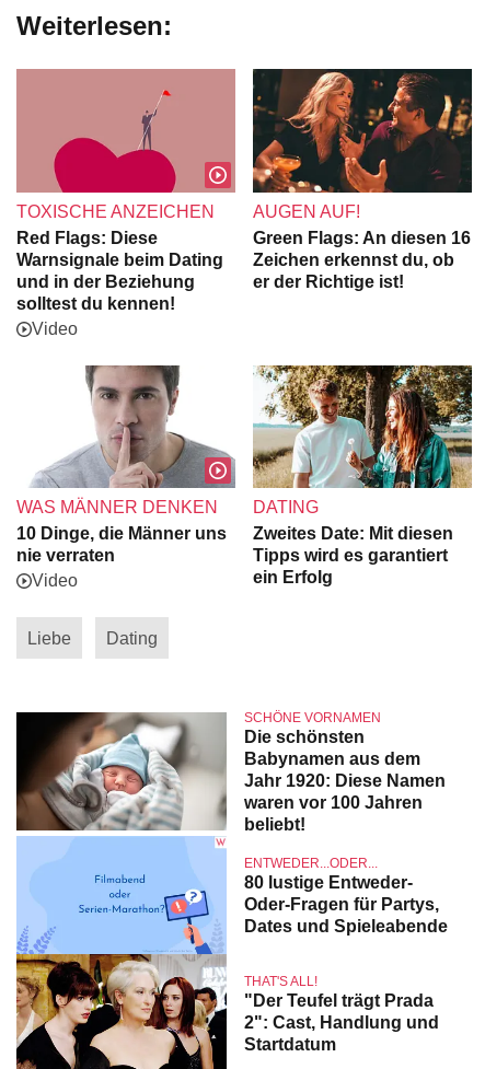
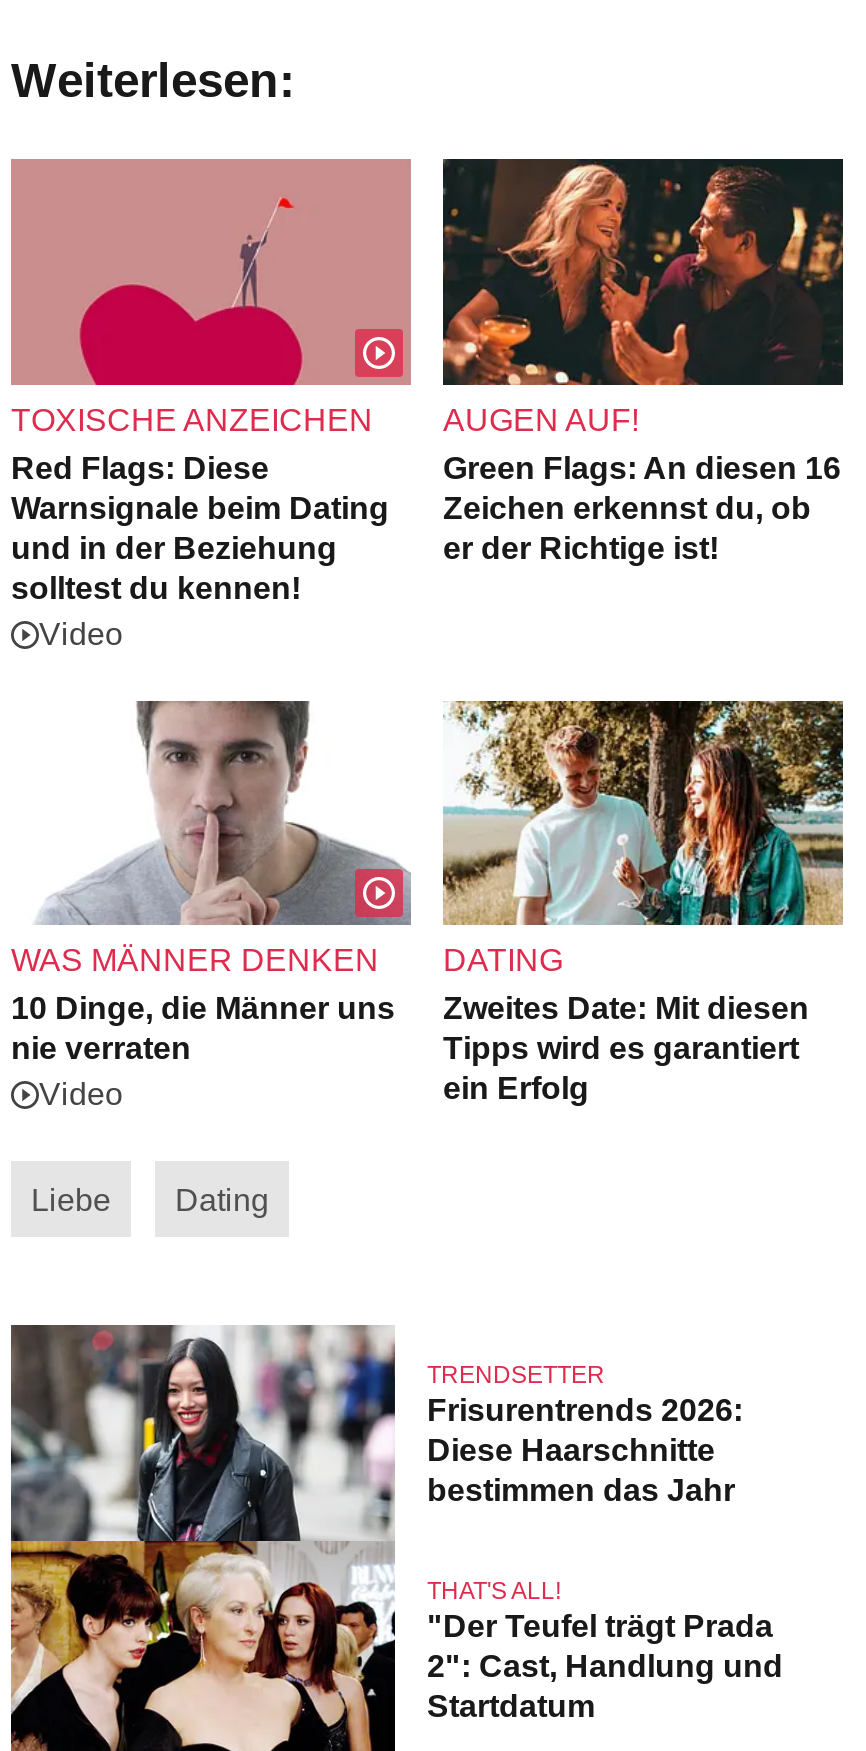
- [image]
- SCHÖNE VORNAMEN
- Die schönsten
- Babynamen aus dem
- Jahr 1920: Diese Namen
- waren vor 100 Jahren
- beliebt!
- ENTWEDER...ODER...
- 80 lustige Entweder-
- Oder-Fragen für Partys,
- Dates und Spieleabende
+ [image]
+ TRENDSETTER
+ Frisurentrends 2026:
+ Diese Haarschnitte
+ bestimmen das Jahr
